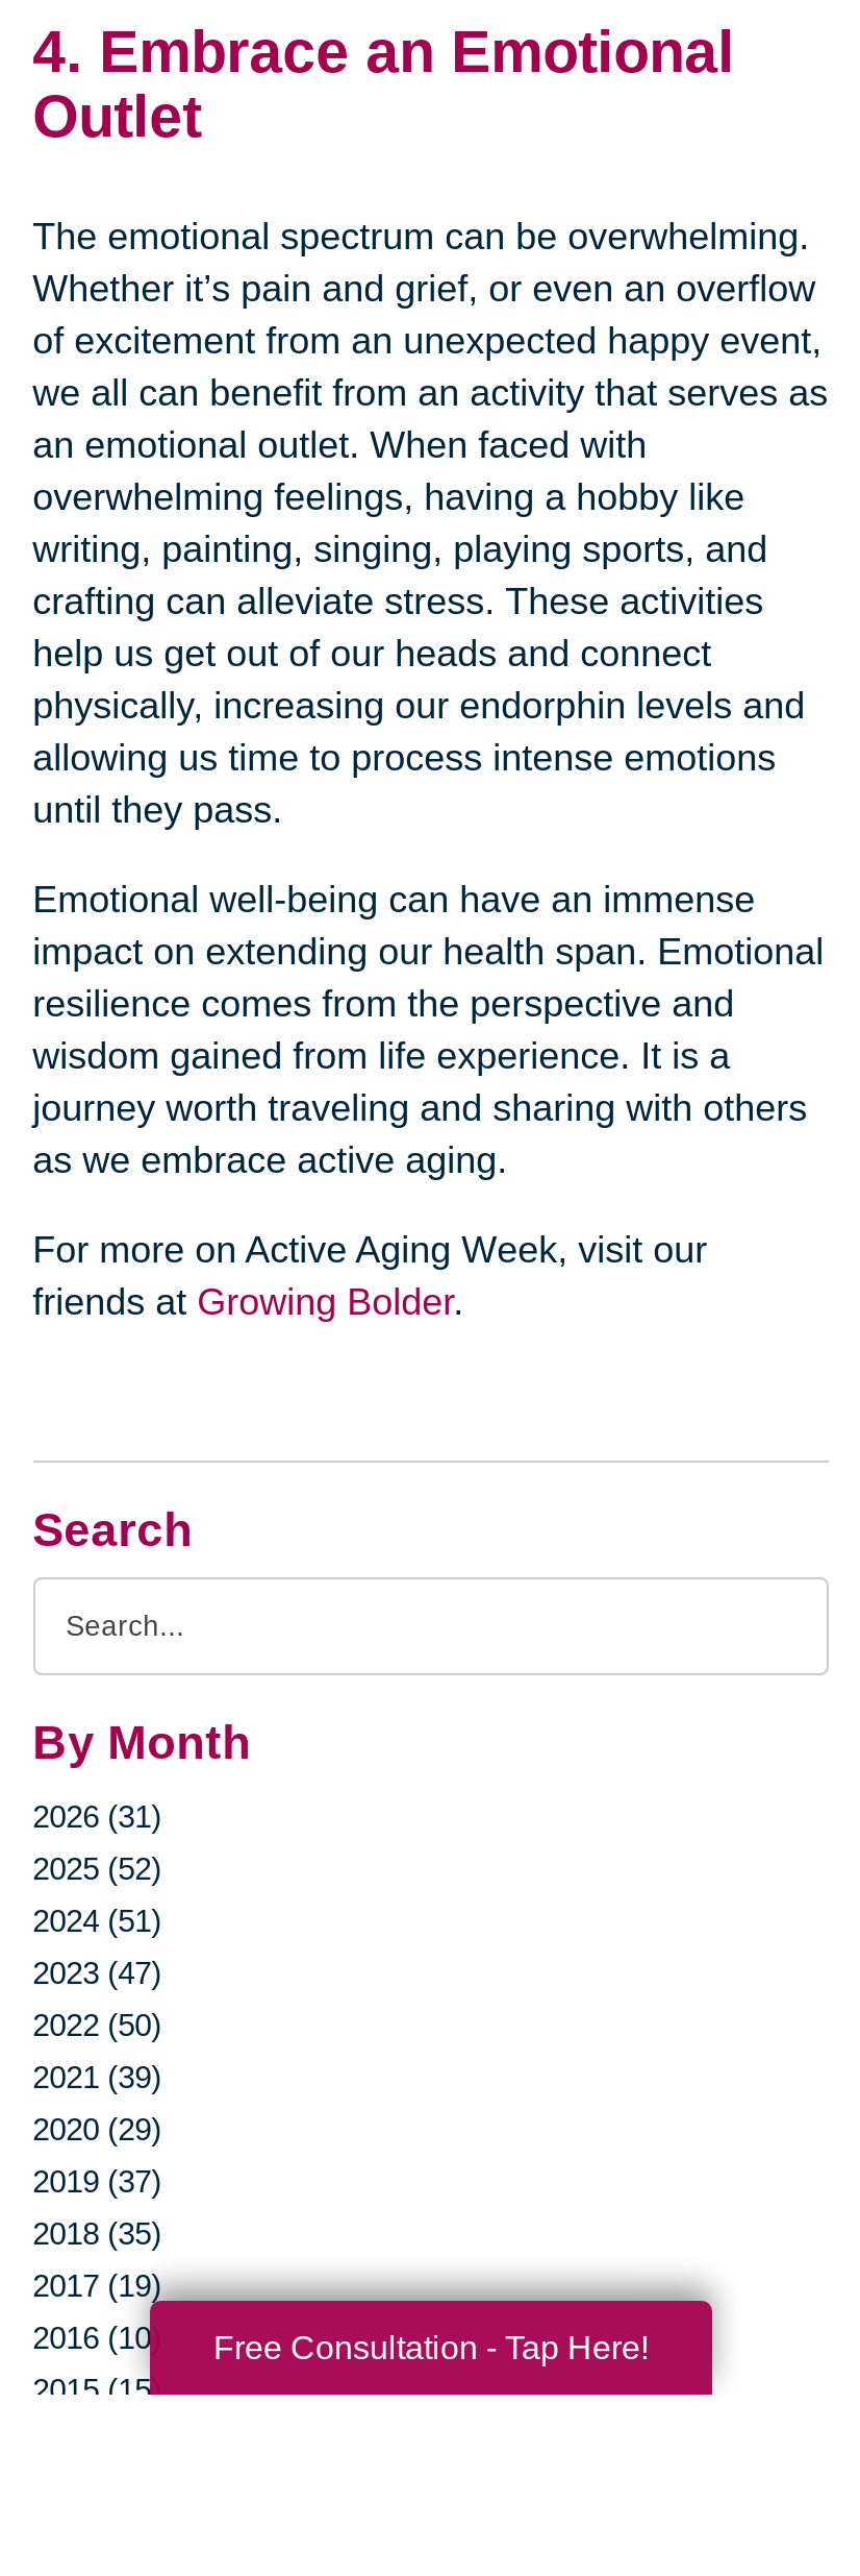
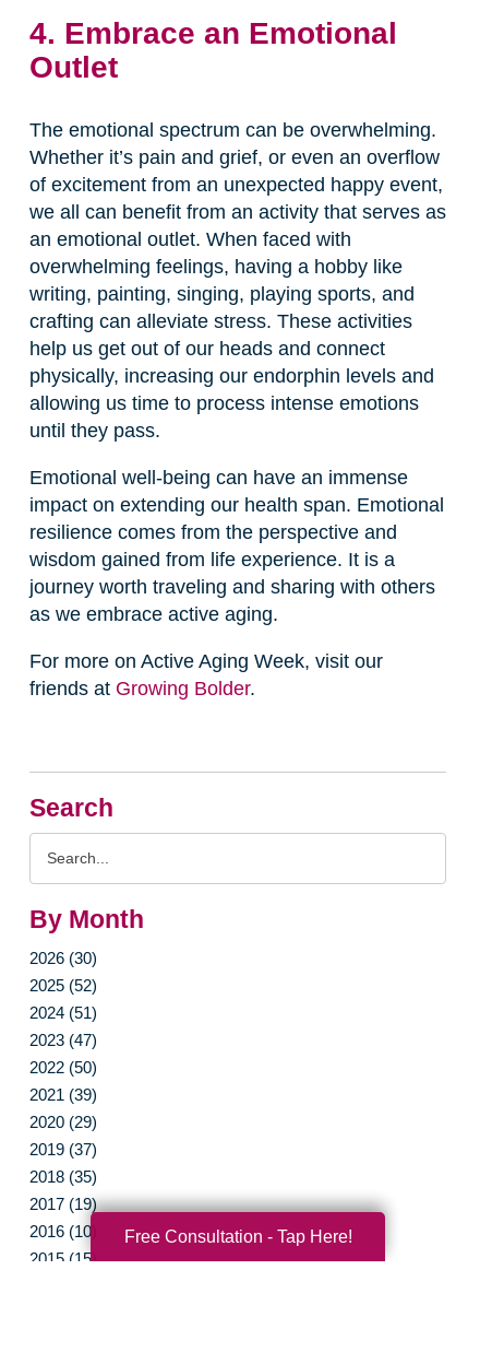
- 2026 (31)
+ 2026 (30)
